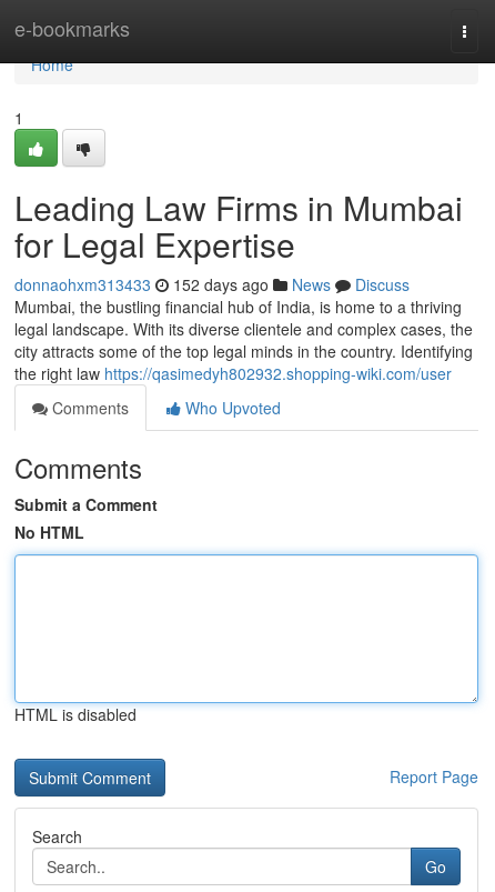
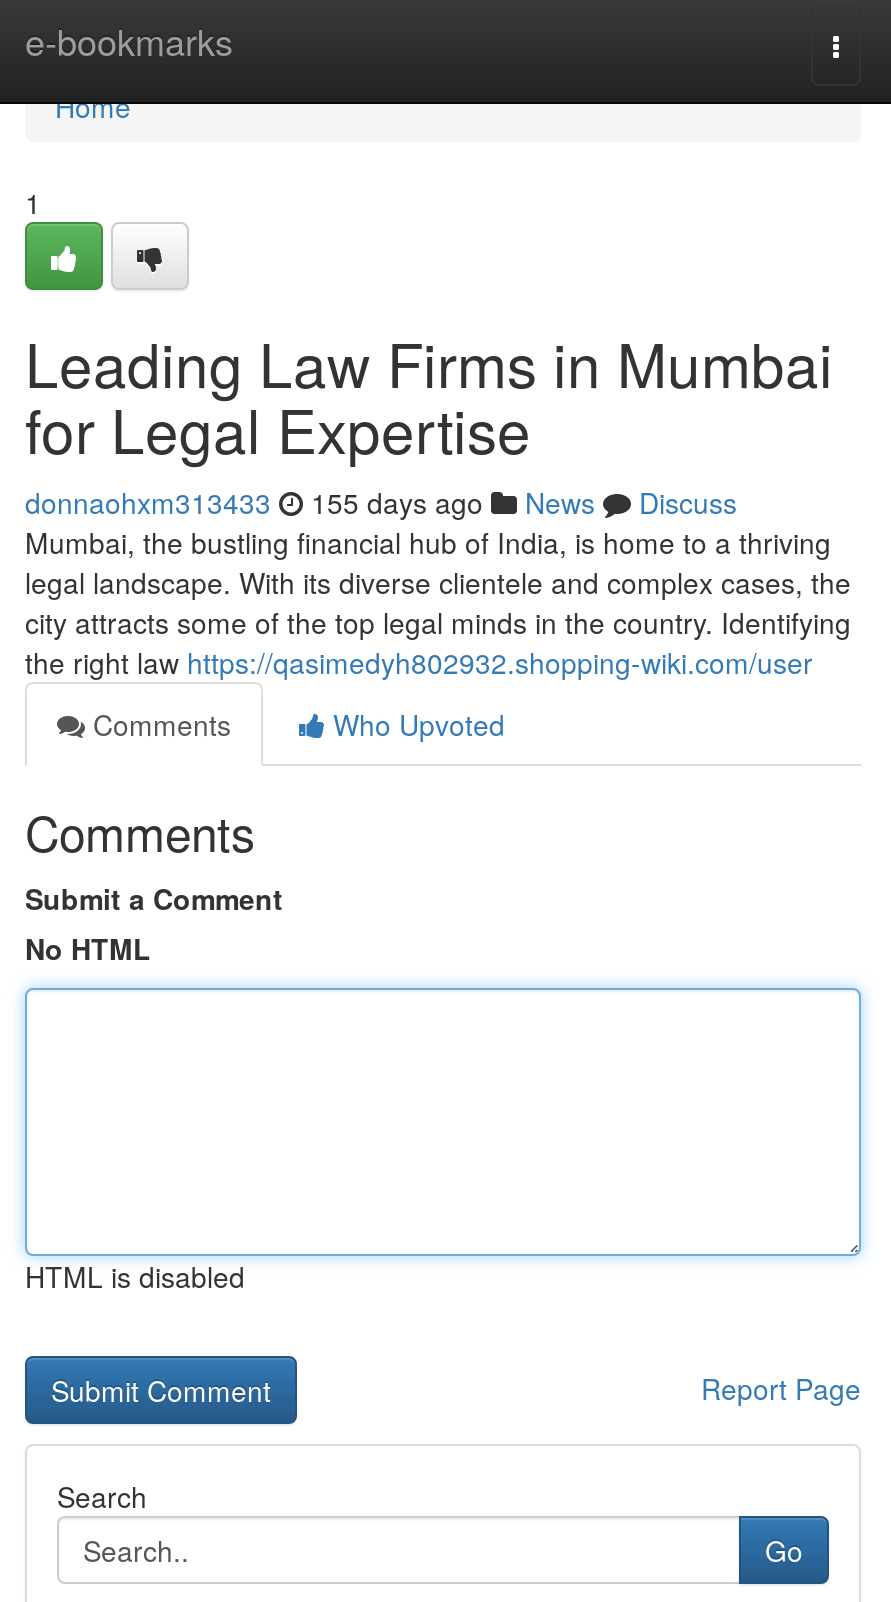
- donnaohxm313433 152 days ago News Discuss
+ donnaohxm313433 155 days ago News Discuss
